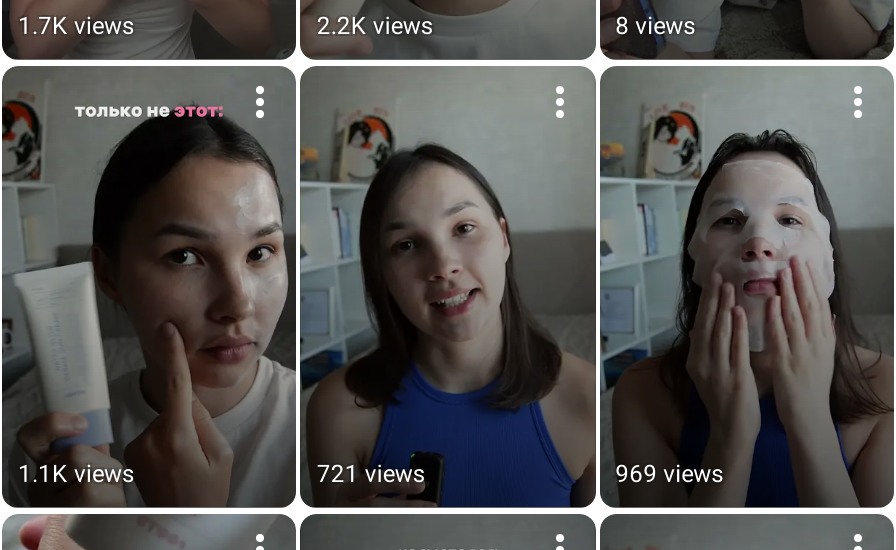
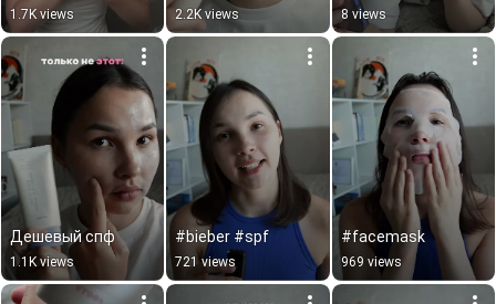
+ Дешевый спф

+ #bieber #spf

+ #facemask
